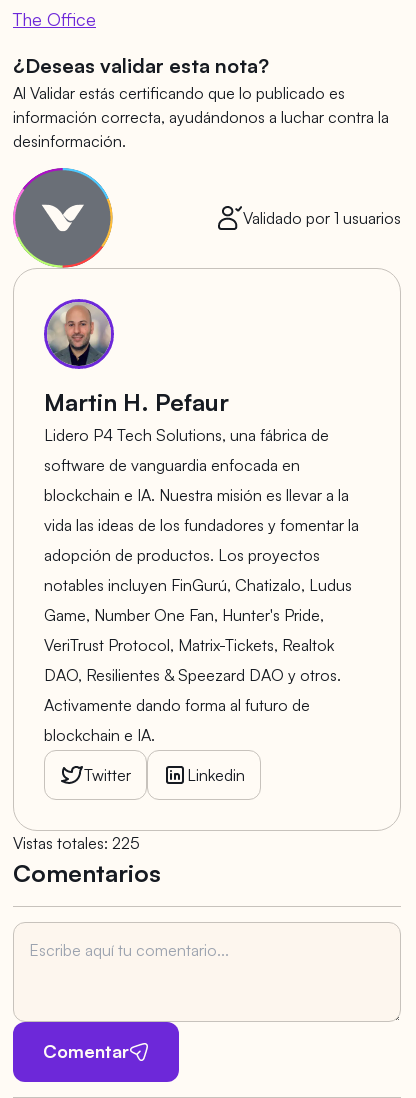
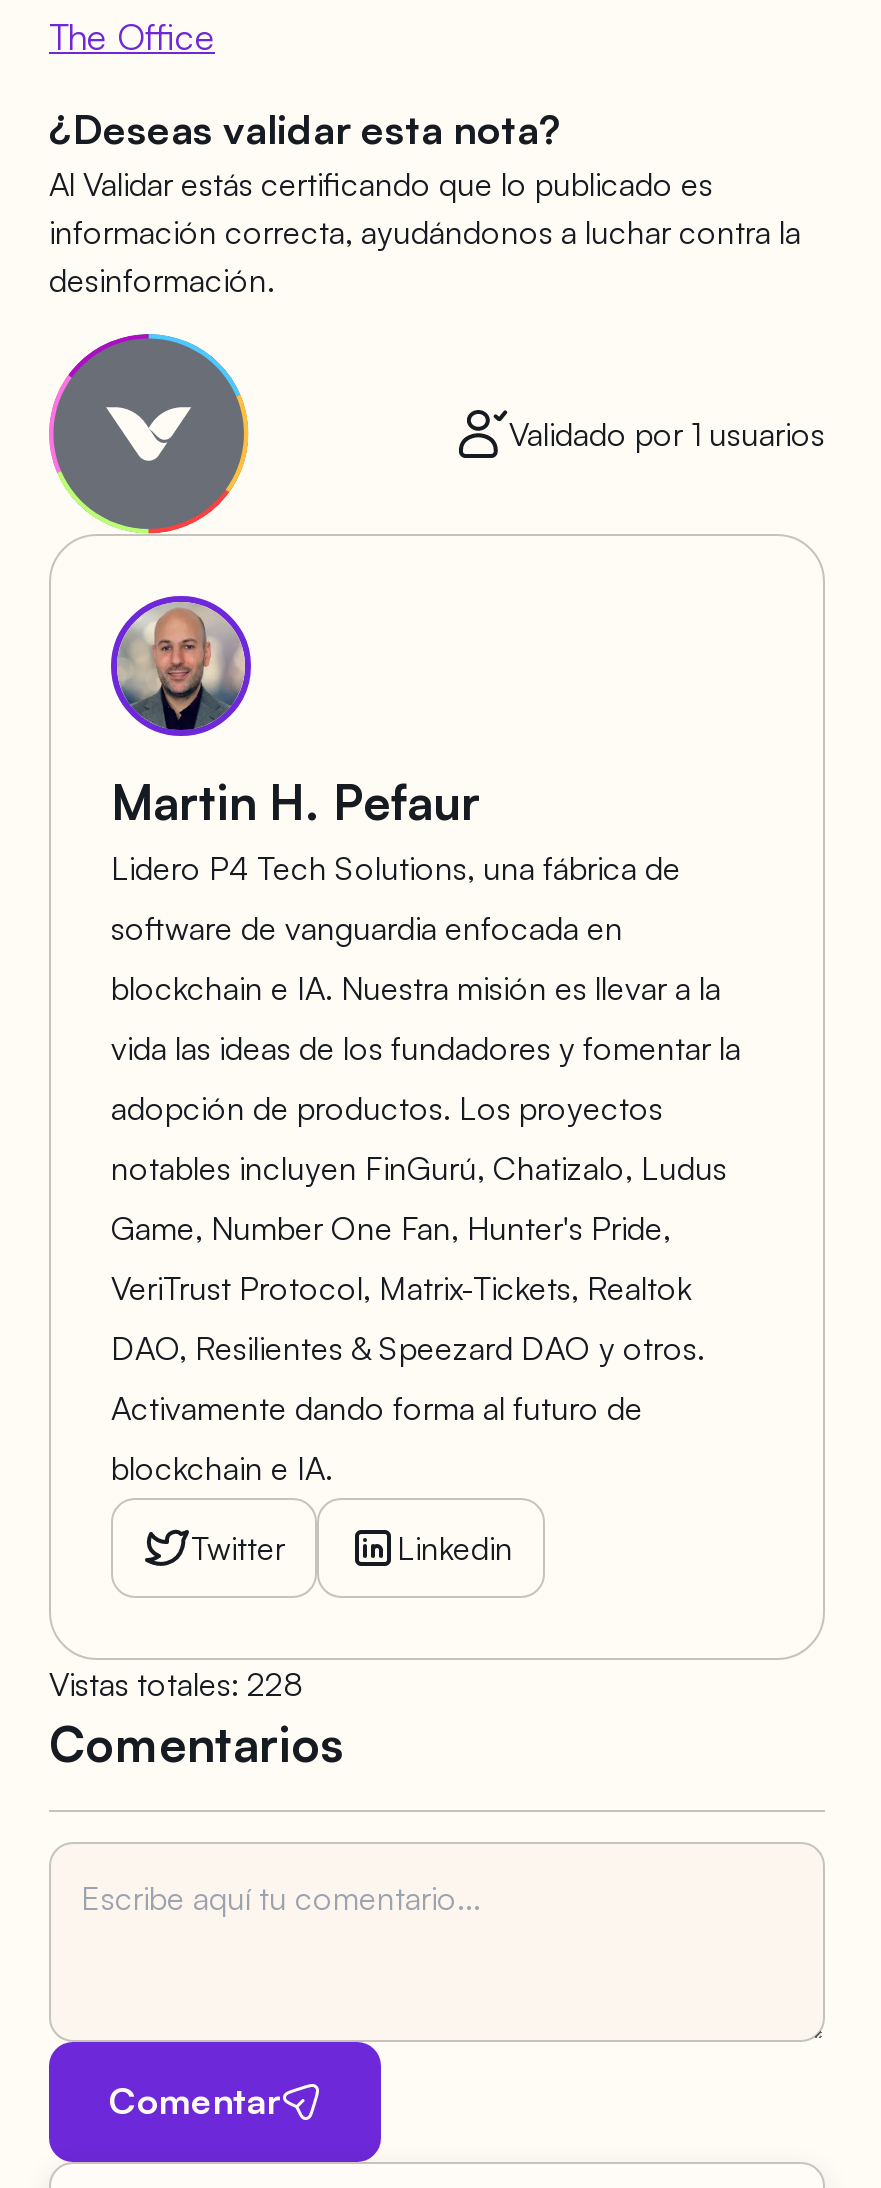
- Vistas totales: 225
+ Vistas totales: 228
